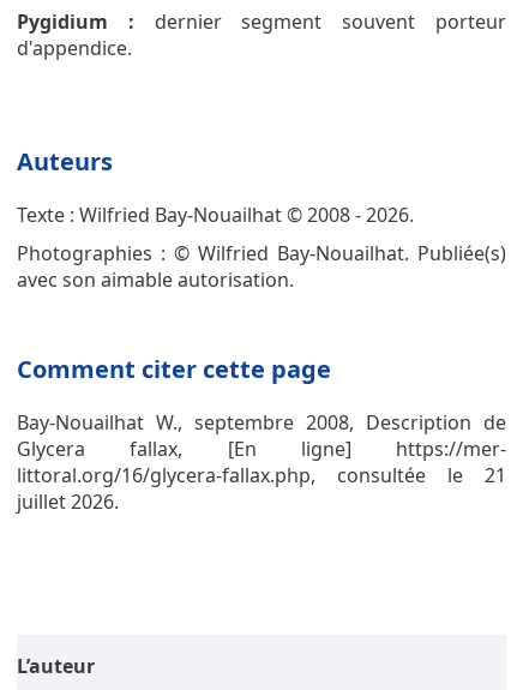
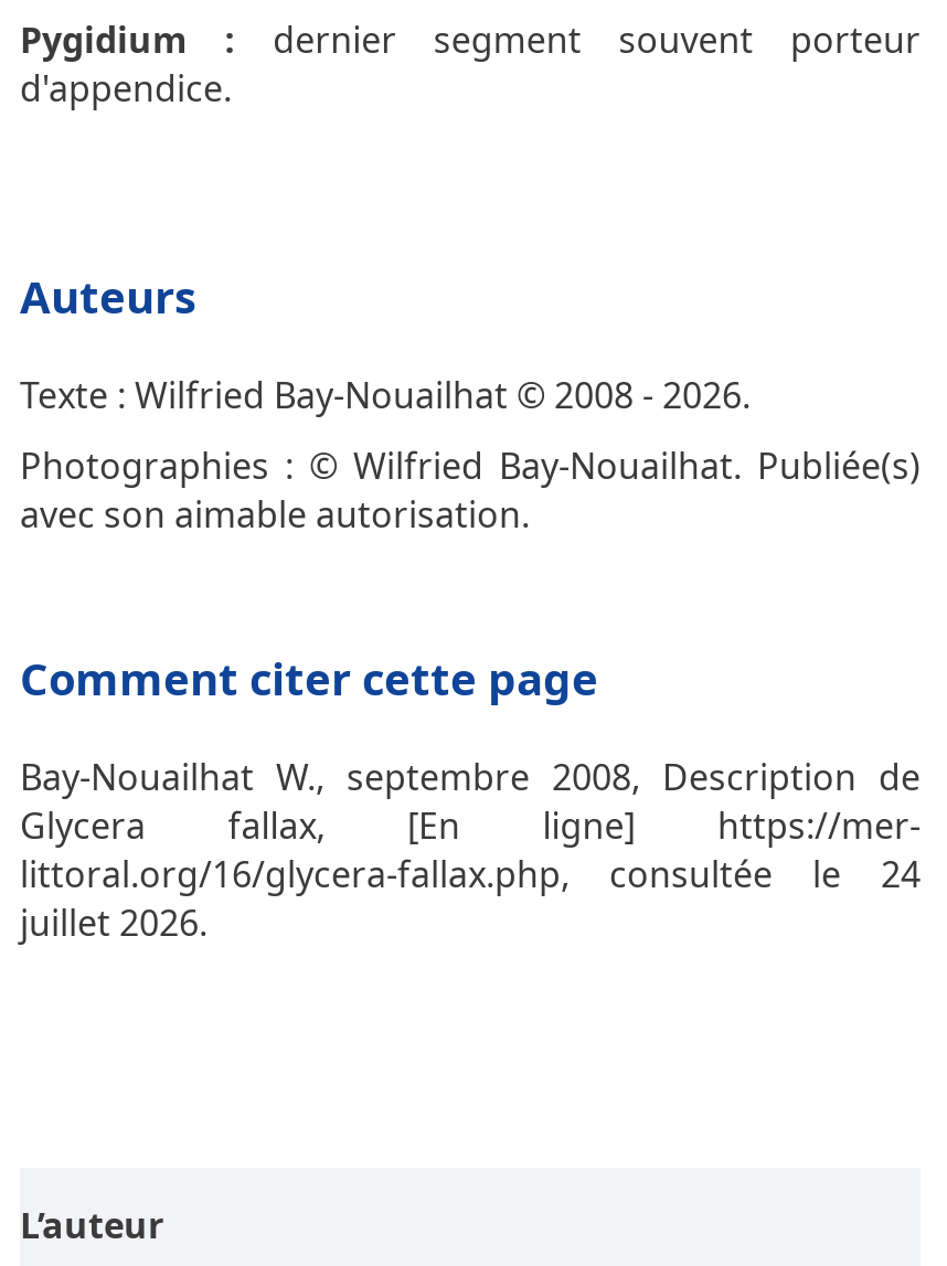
- littoral.org/16/glycera-fallax.php, consultée le 21
+ littoral.org/16/glycera-fallax.php, consultée le 24
